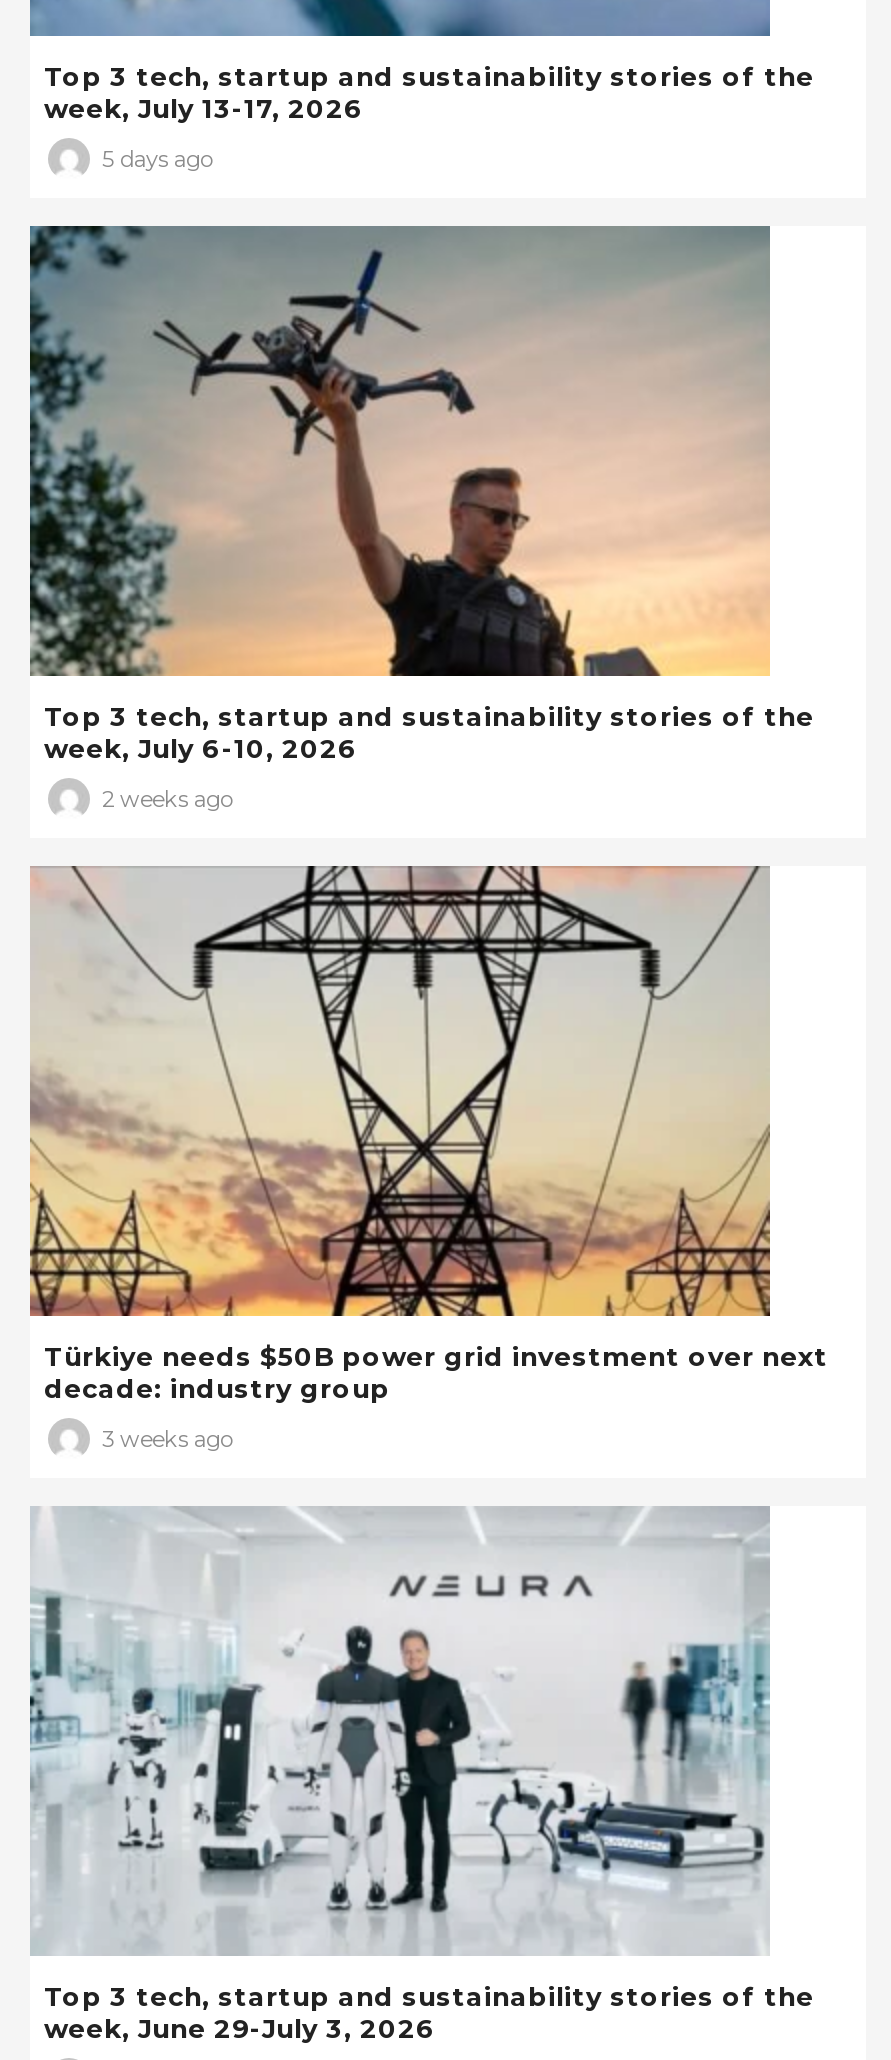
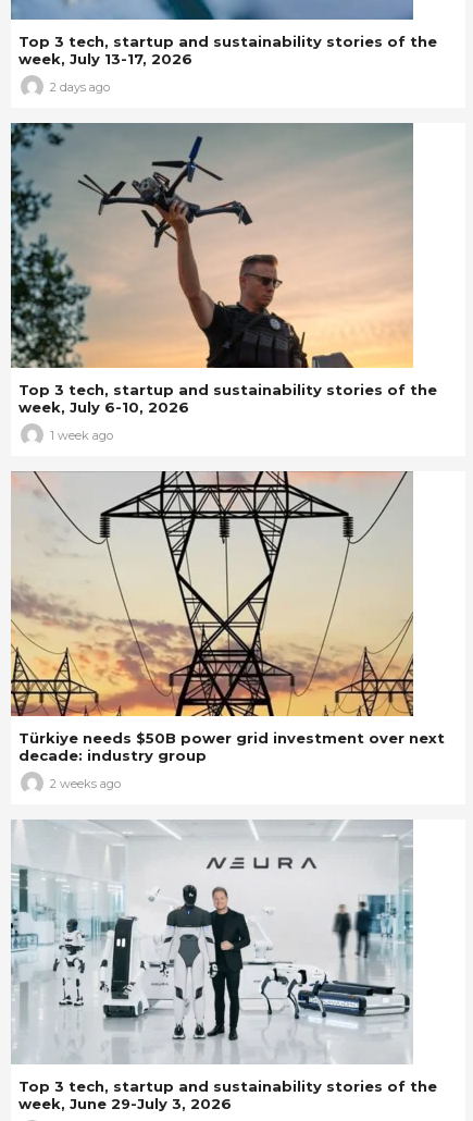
- 5 days ago
+ 2 days ago

- 2 weeks ago
+ 1 week ago

- 3 weeks ago
+ 2 weeks ago
